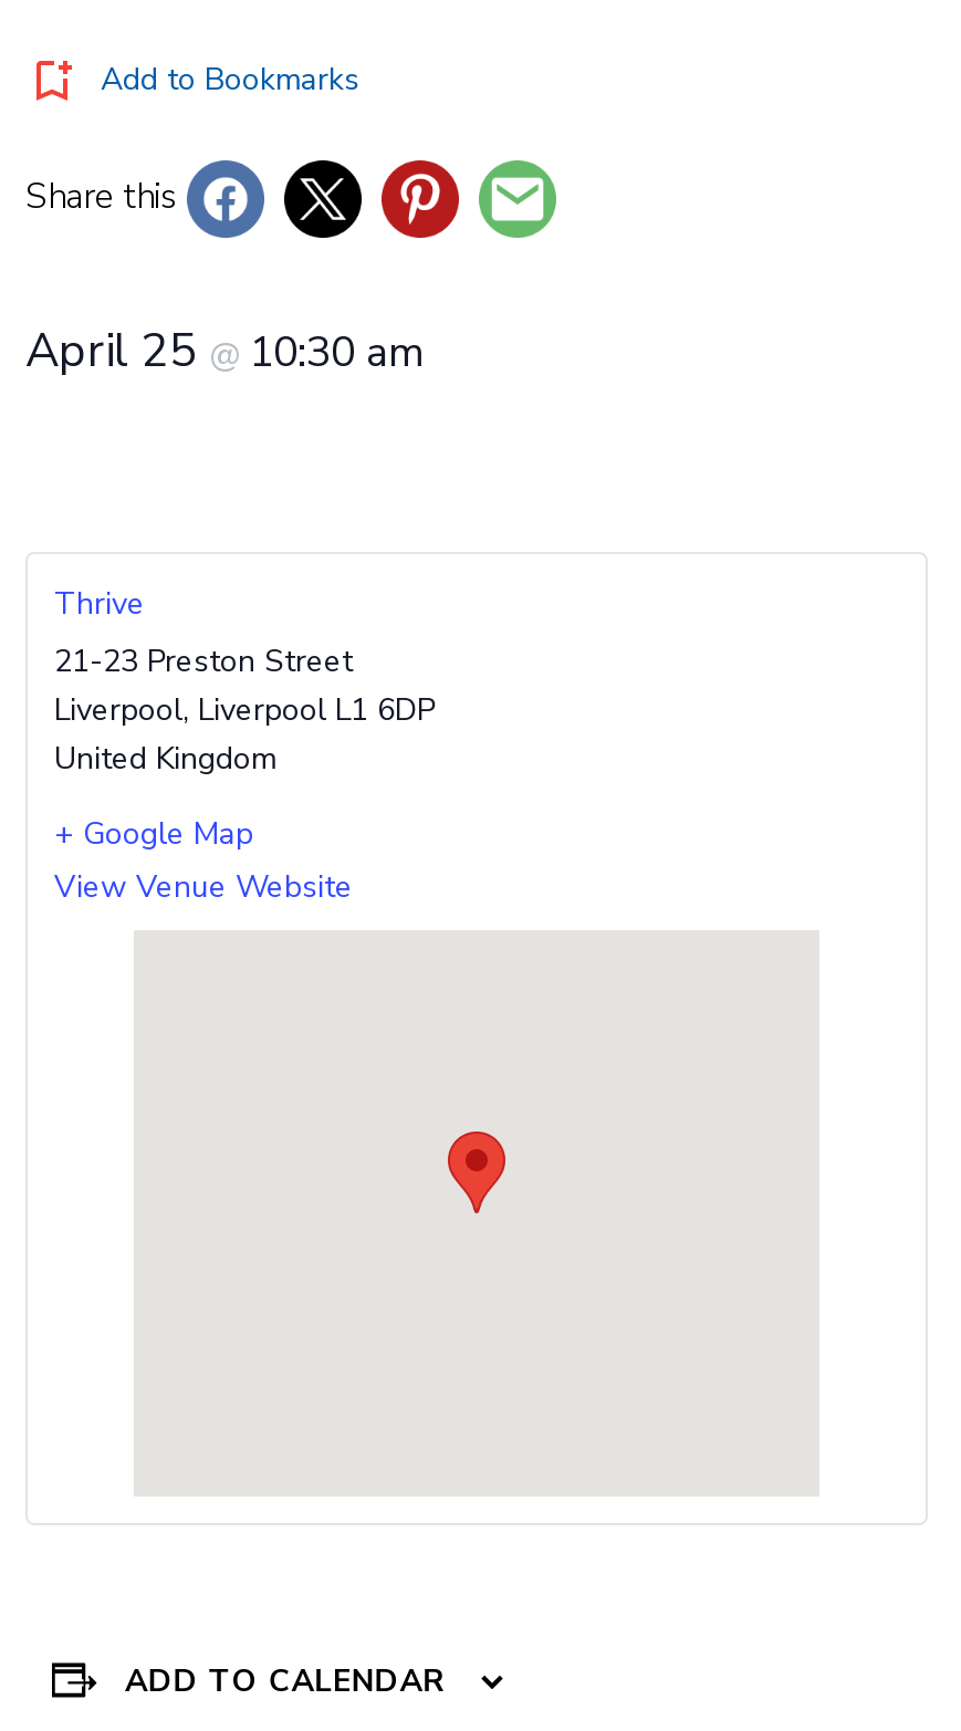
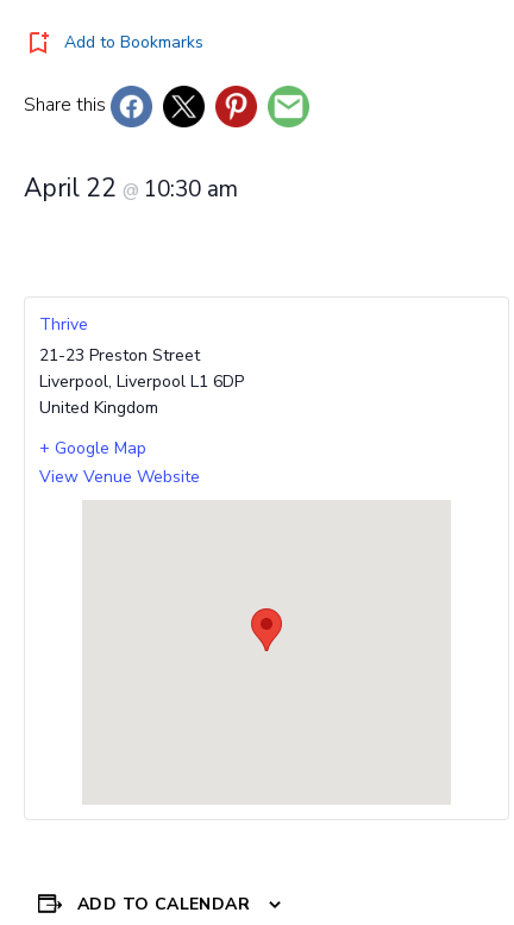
- April 25 @ 10:30 am
+ April 22 @ 10:30 am
